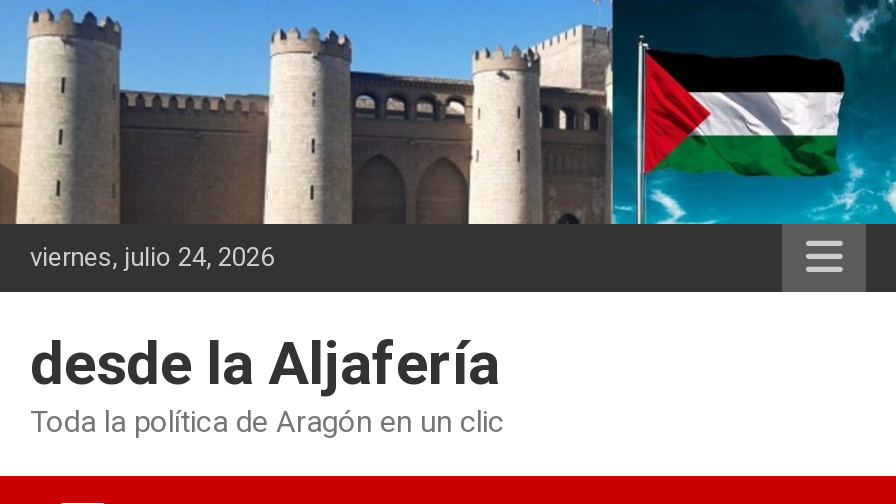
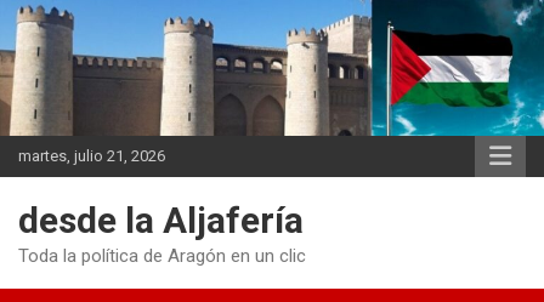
- viernes, julio 24, 2026
+ martes, julio 21, 2026
